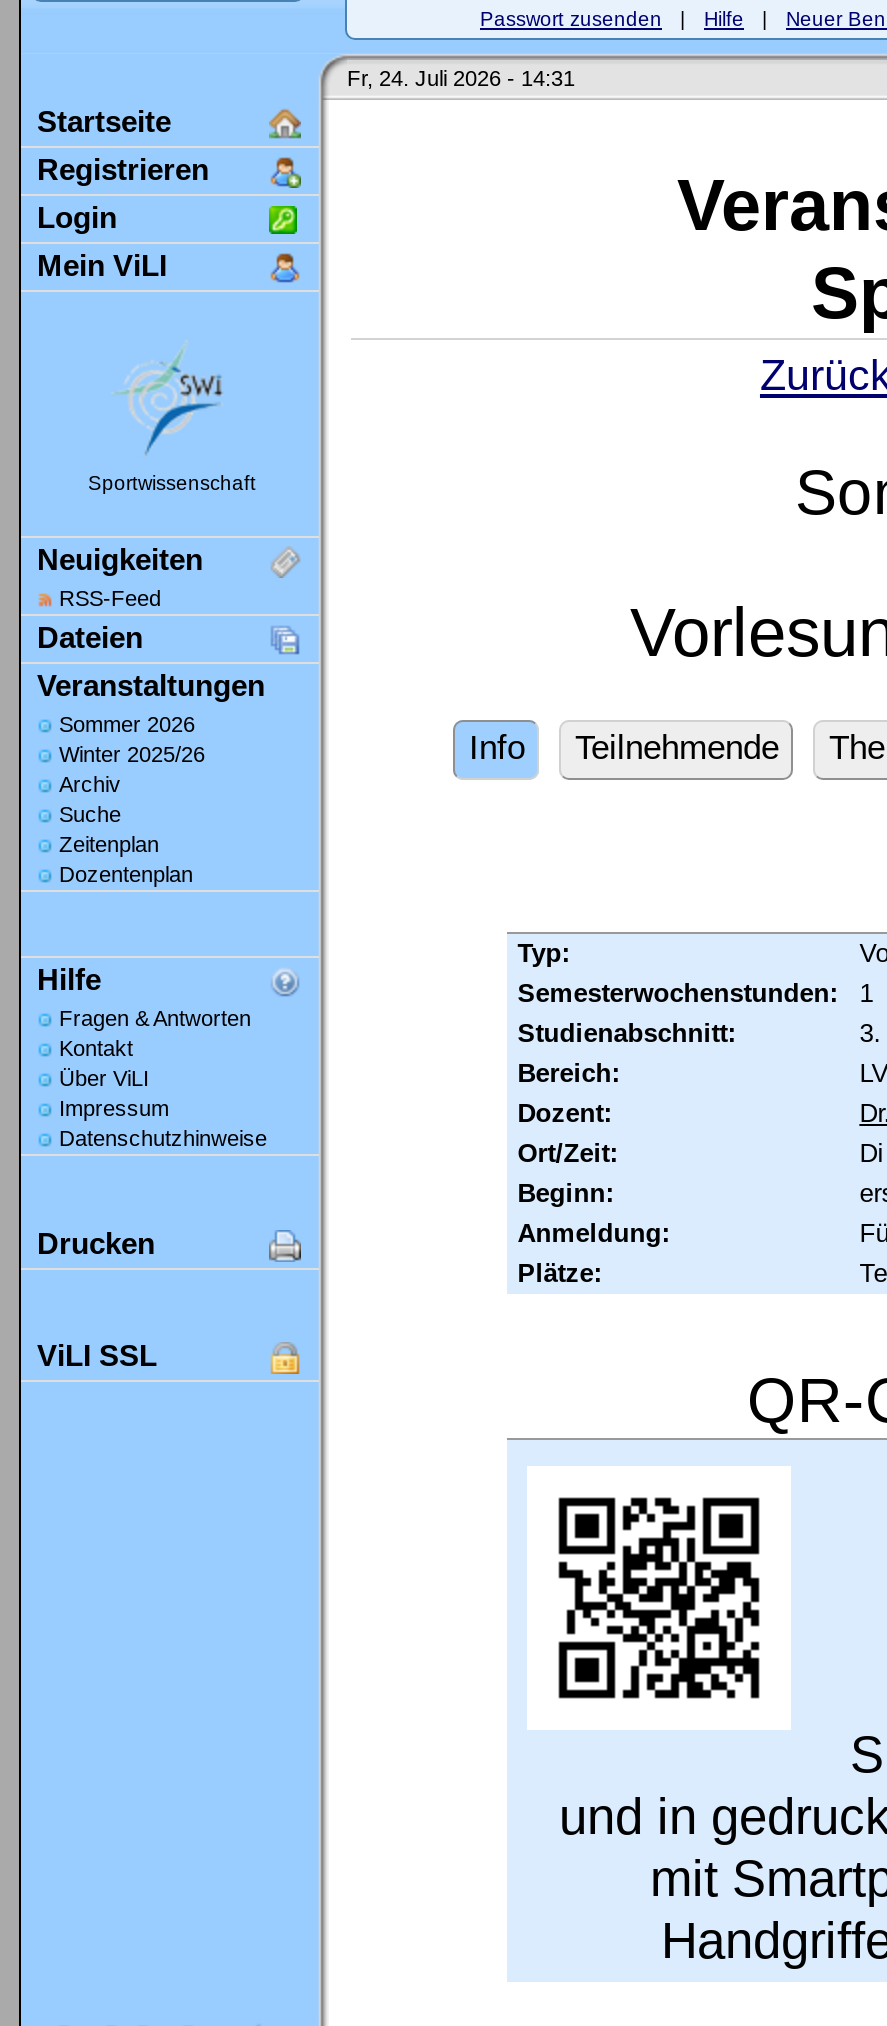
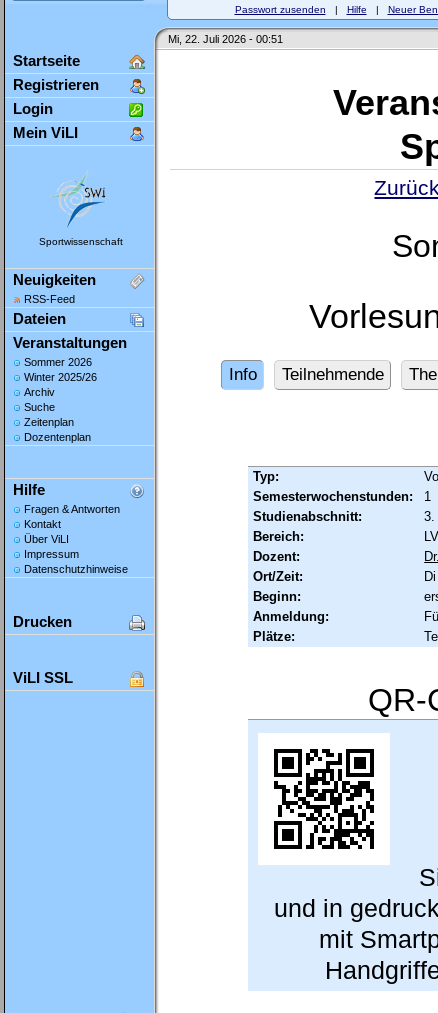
- Fr, 24. Juli 2026 - 14:31
+ Mi, 22. Juli 2026 - 00:51
